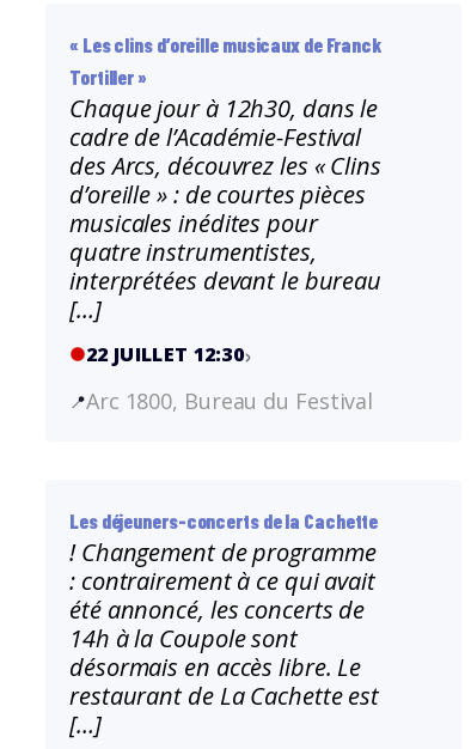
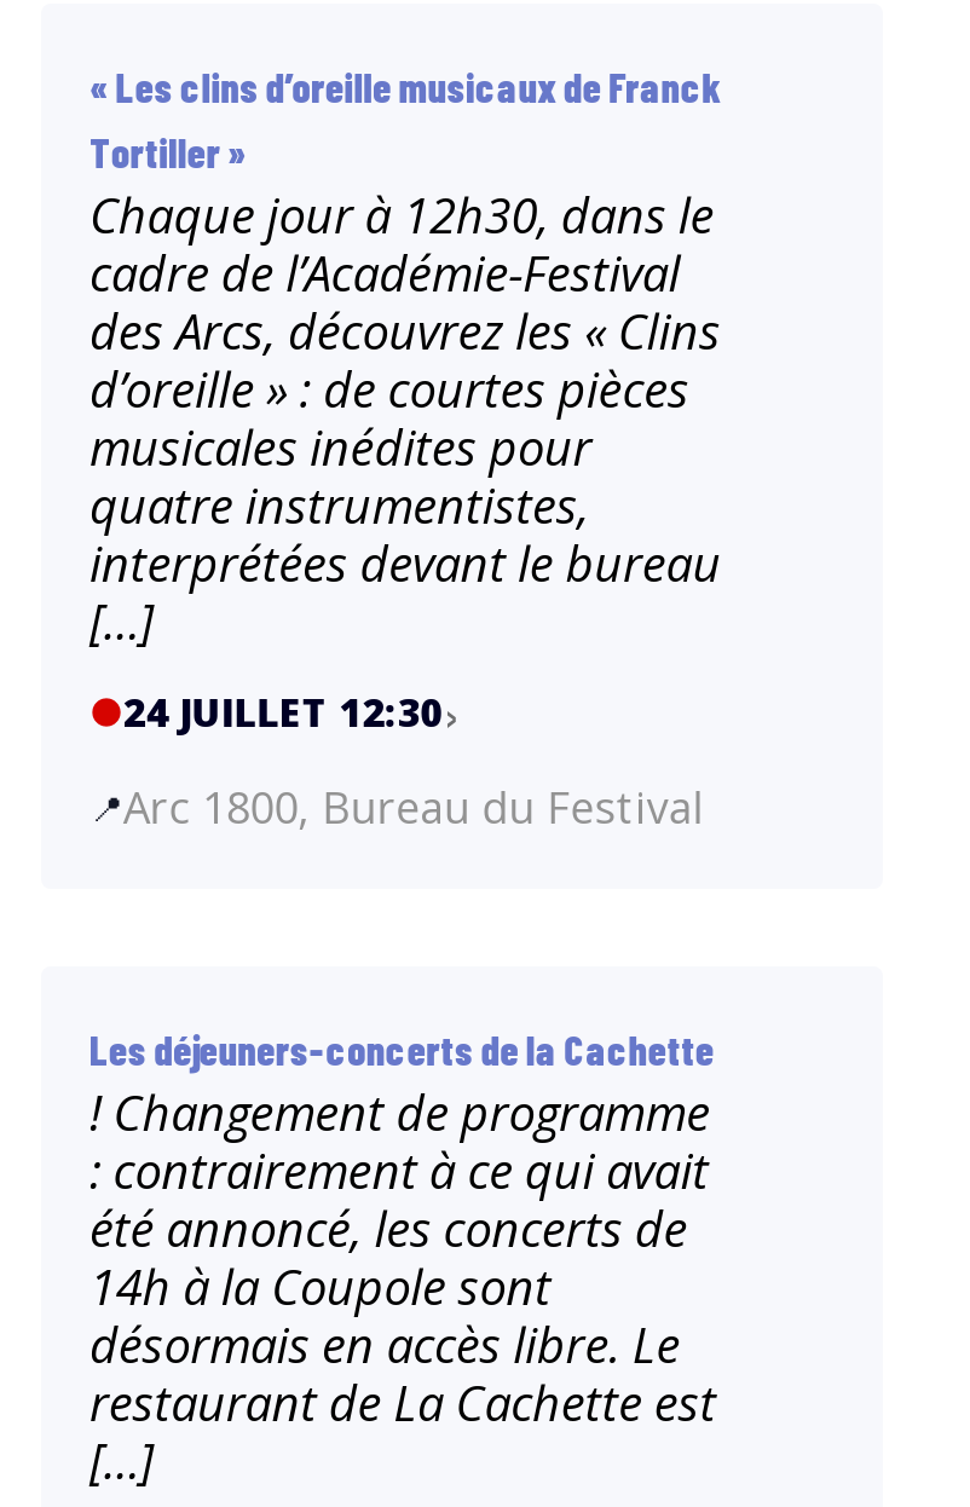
- 22 JUILLET 12:30
+ 24 JUILLET 12:30
